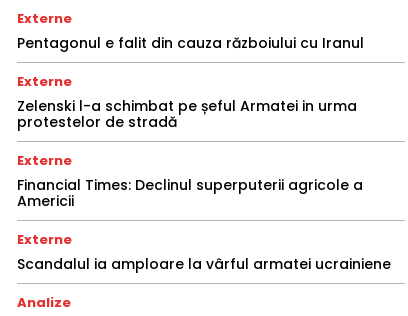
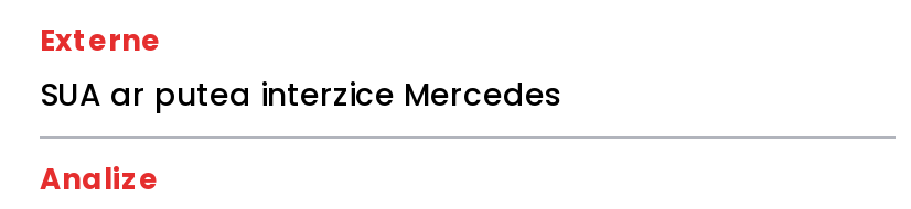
- Pentagonul e falit din cauza războiului cu Iranul
- Externe
- Zelenski l-a schimbat pe șeful Armatei in urma
- protestelor de stradă
- Externe
- Financial Times: Declinul superputerii agricole a
- Americii
- Externe
- Scandalul ia amploare la vârful armatei ucrainiene
+ SUA ar putea interzice Mercedes
